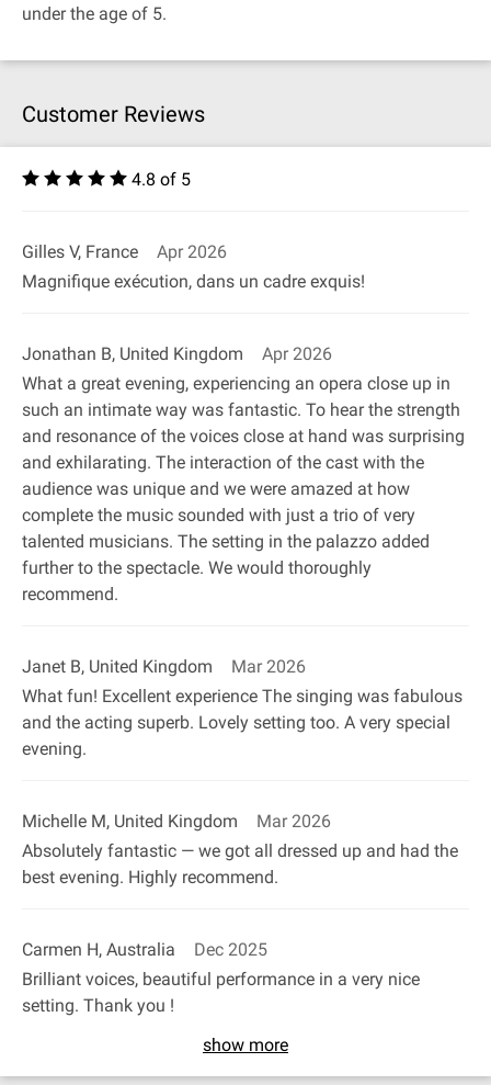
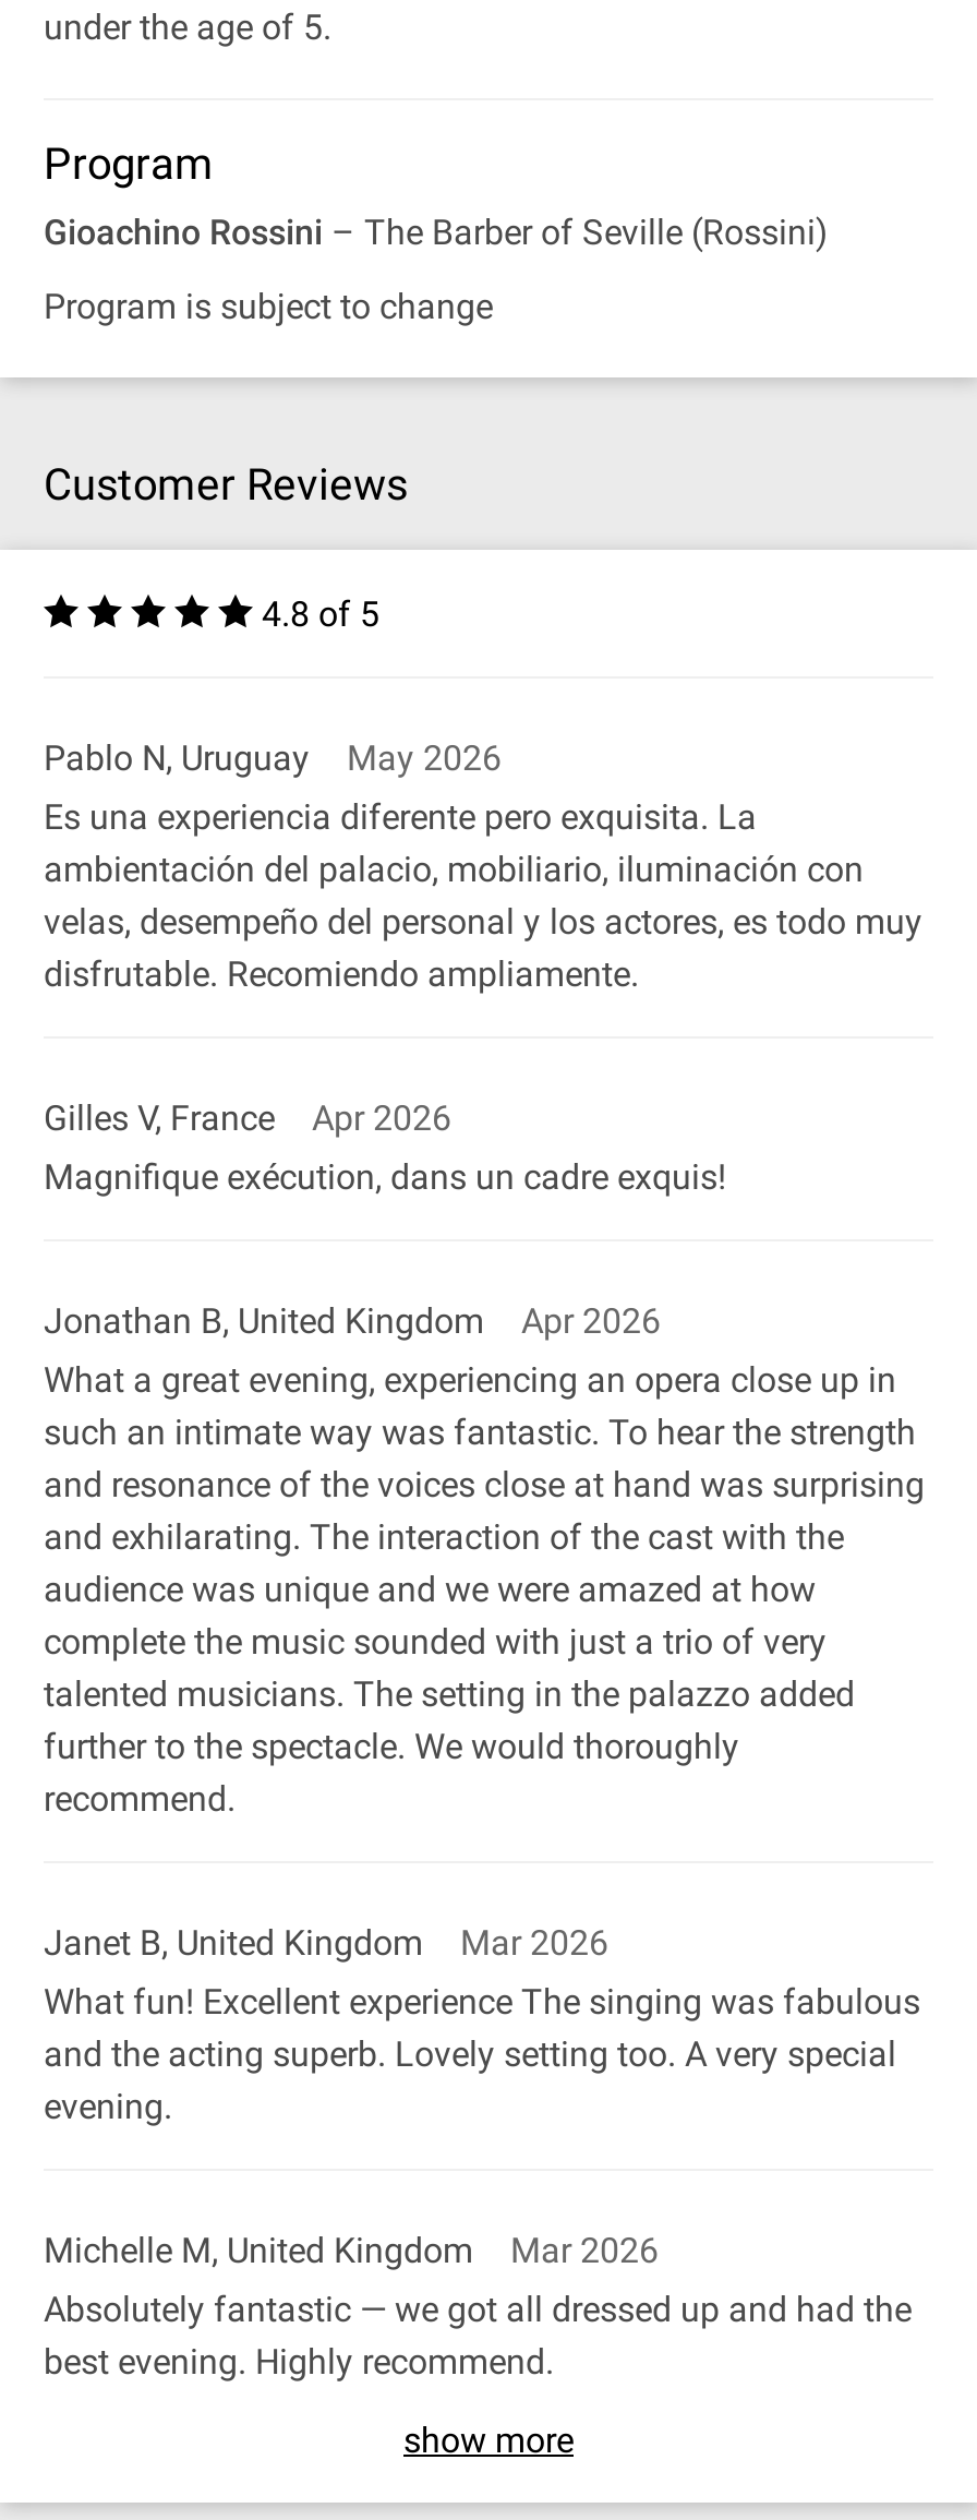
+ Program
+ Gioachino Rossini – The Barber of Seville (Rossini)
+ Program is subject to change

+ Pablo N, Uruguay
+ May 2026
+ Es una experiencia diferente pero exquisita. La
+ ambientación del palacio, mobiliario, iluminación con
+ velas, desempeño del personal y los actores, es todo muy
+ disfrutable. Recomiendo ampliamente.

moved down: Gilles V, France | Apr 2026 | Magnifique exécution, dans un cadre exquis! | ... | Absolutely fantastic — we got all dressed up and had the | best evening. Highly recommend.

- Carmen H, Australia
- Dec 2025
- Brilliant voices, beautiful performance in a very nice
- setting. Thank you !
